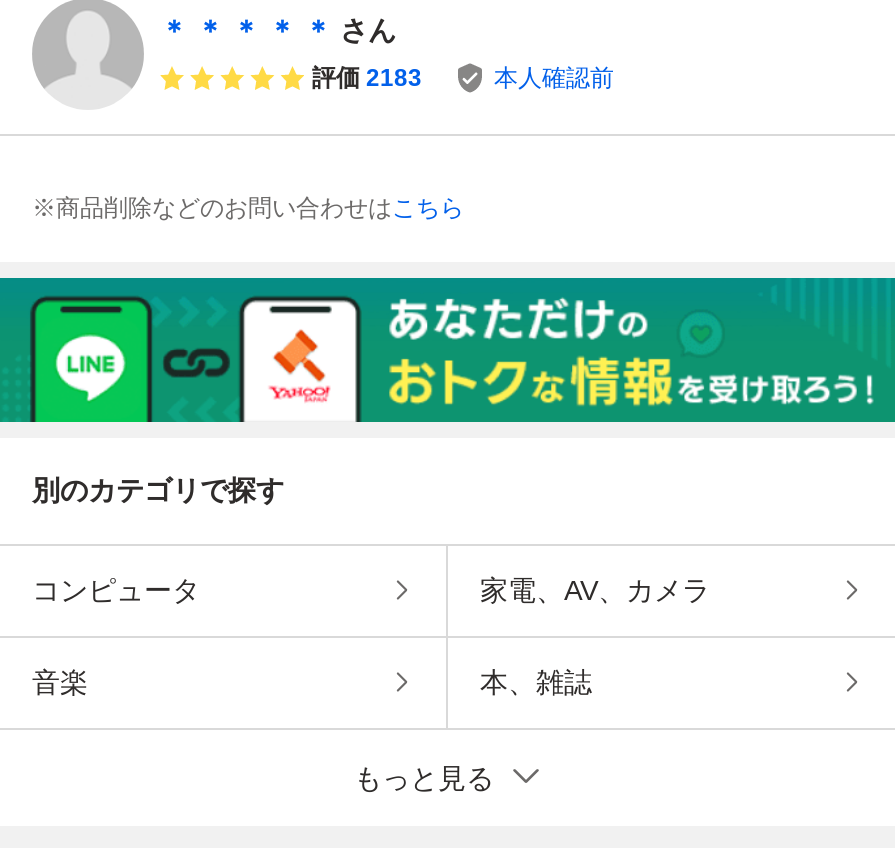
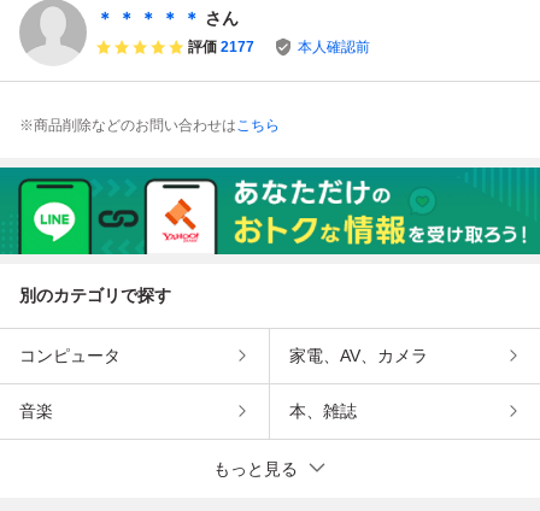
- 評価 2183
+ 評価 2177
